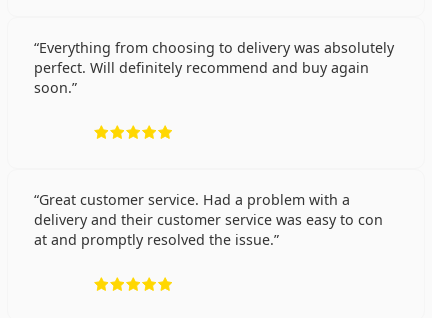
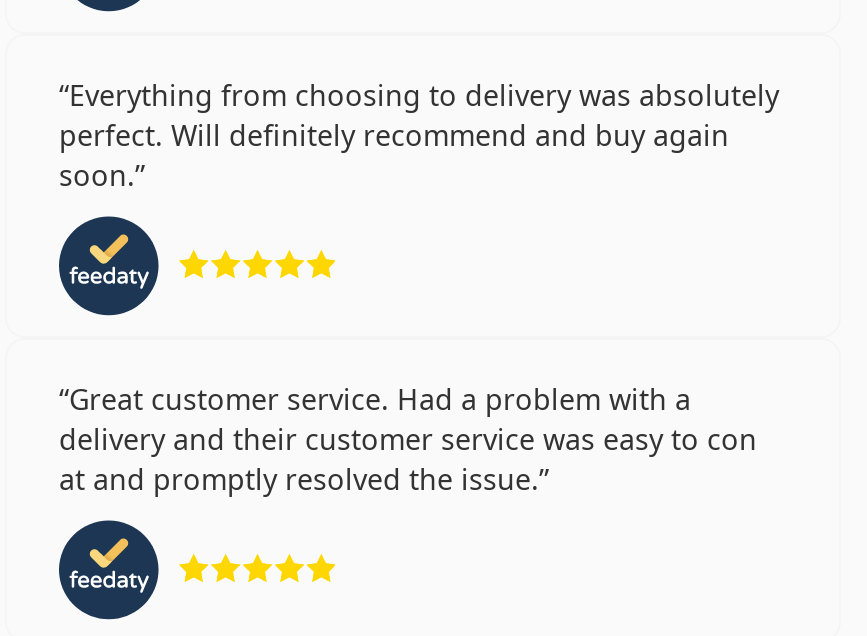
+ [image]

+ [image]
